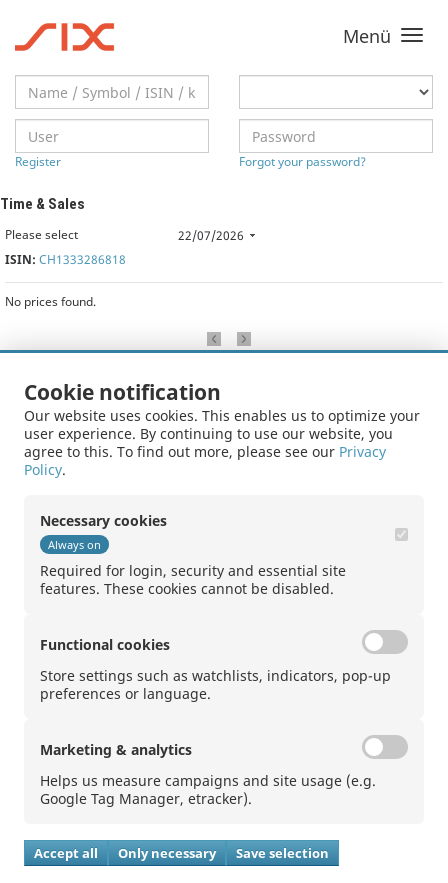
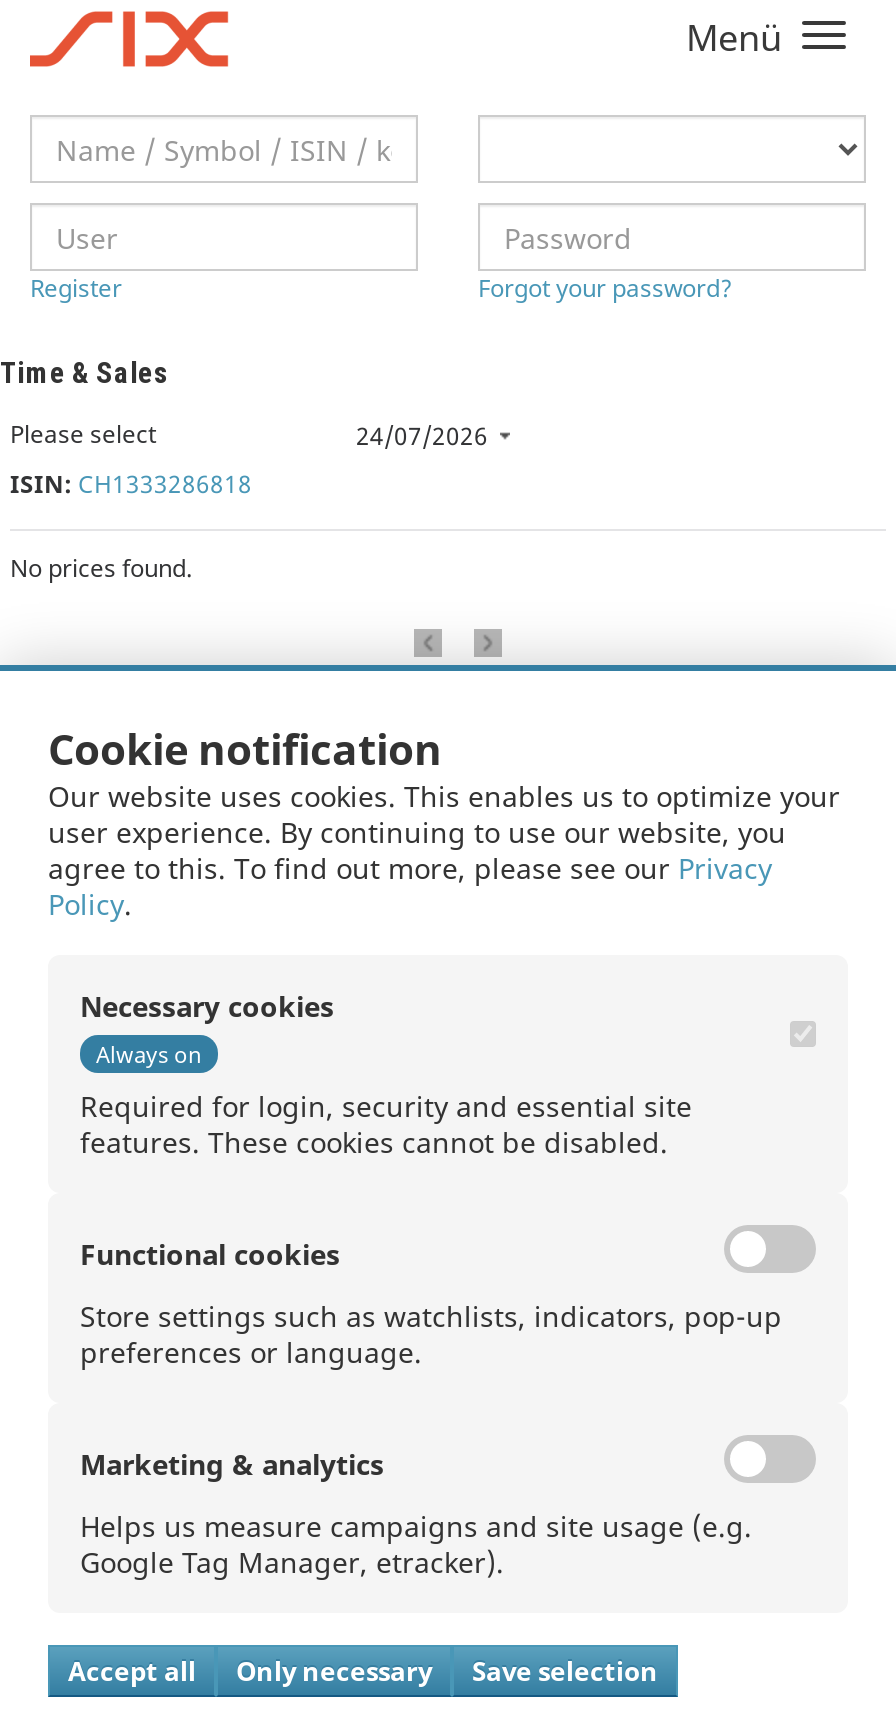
- 22/07/2026
+ 24/07/2026
